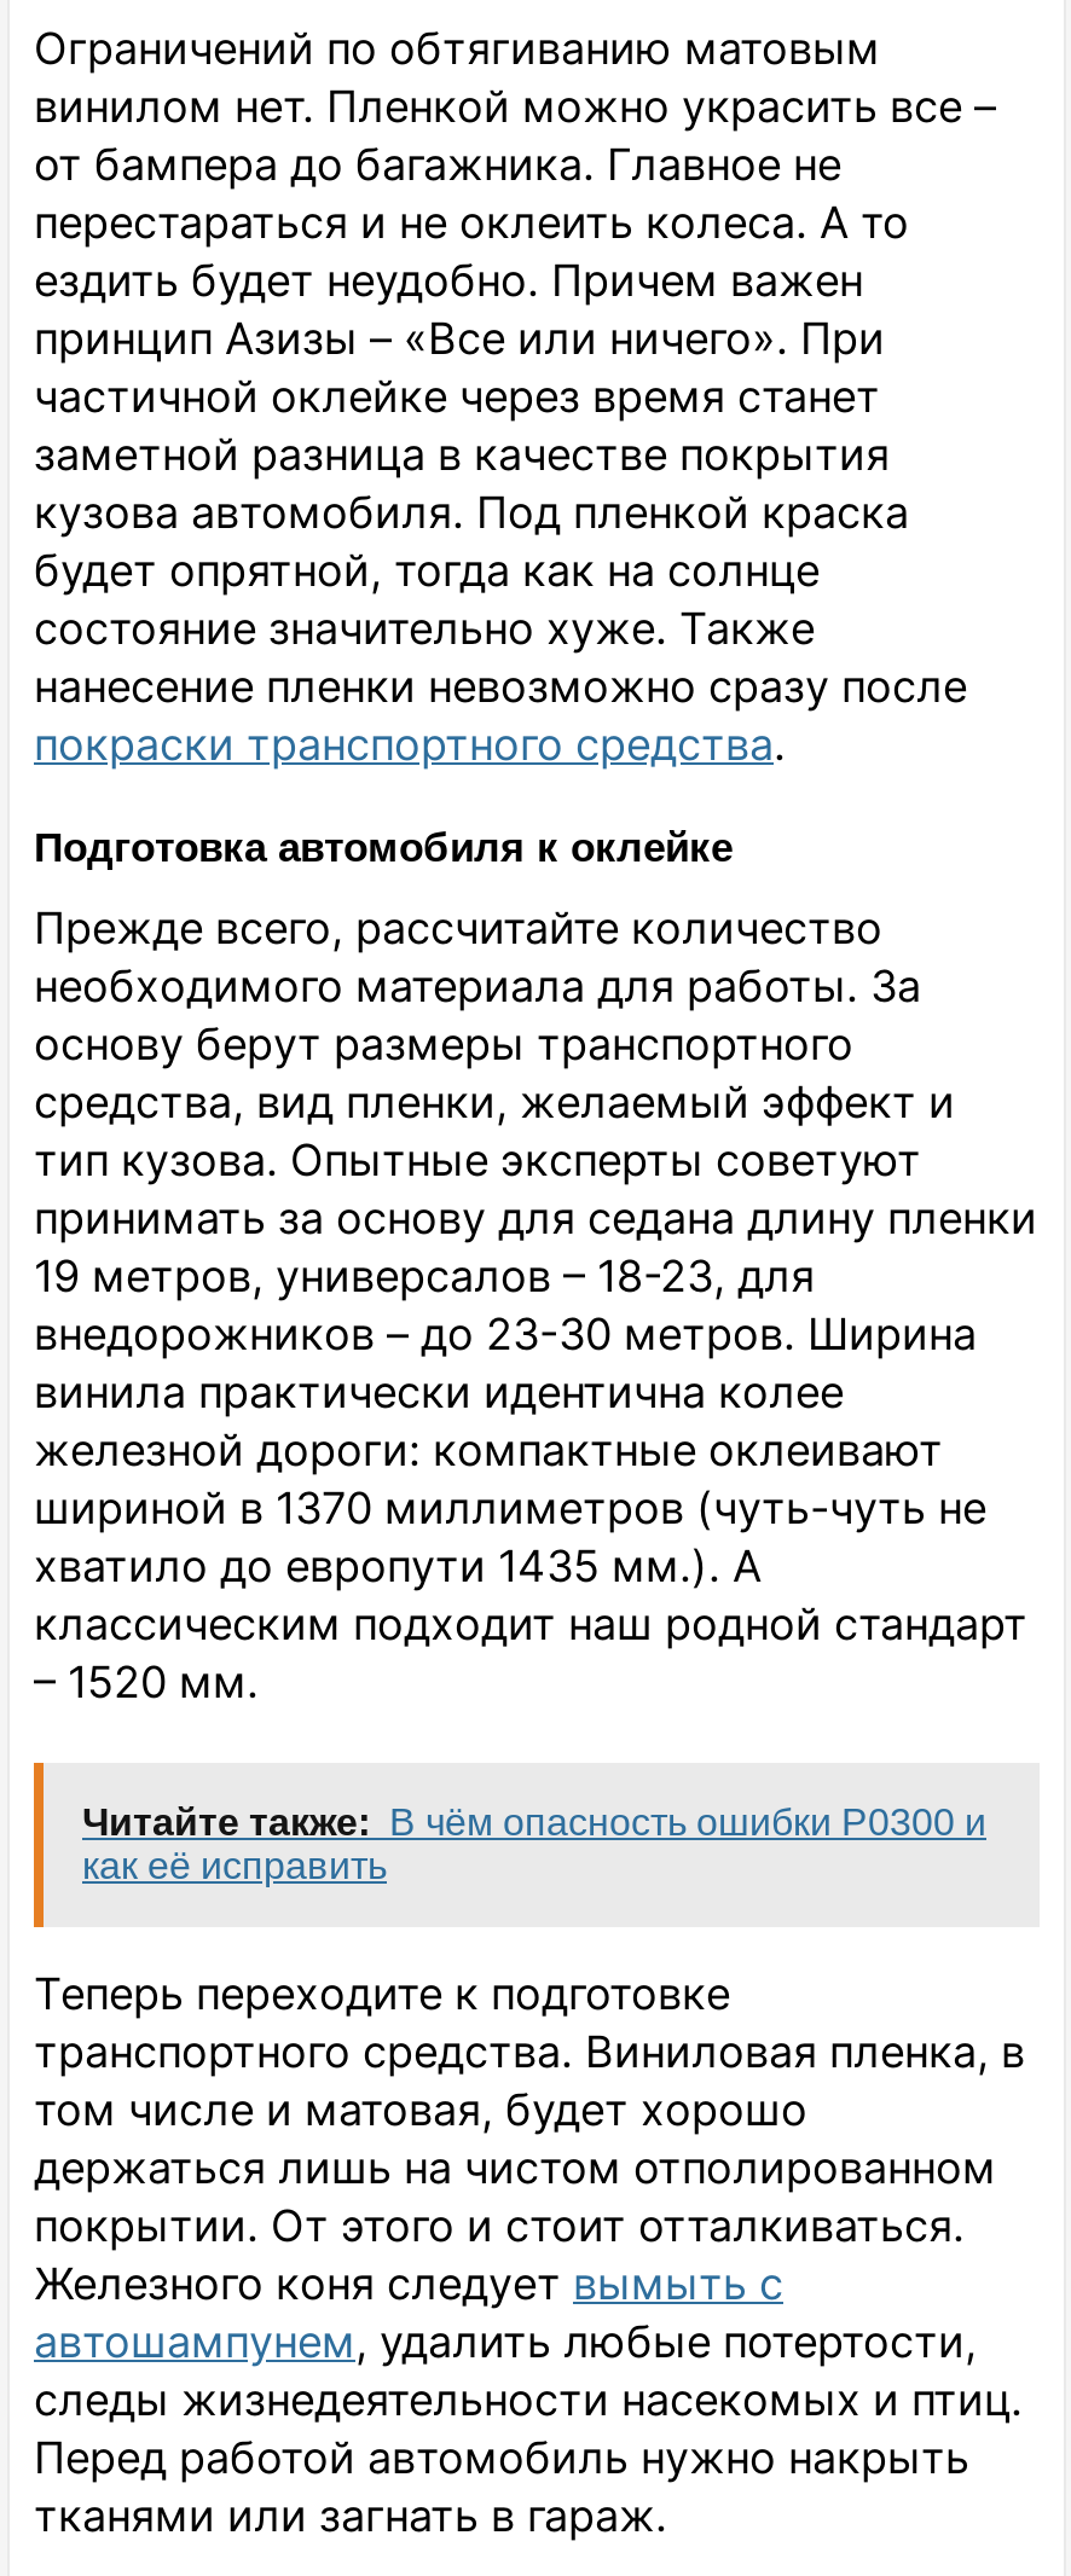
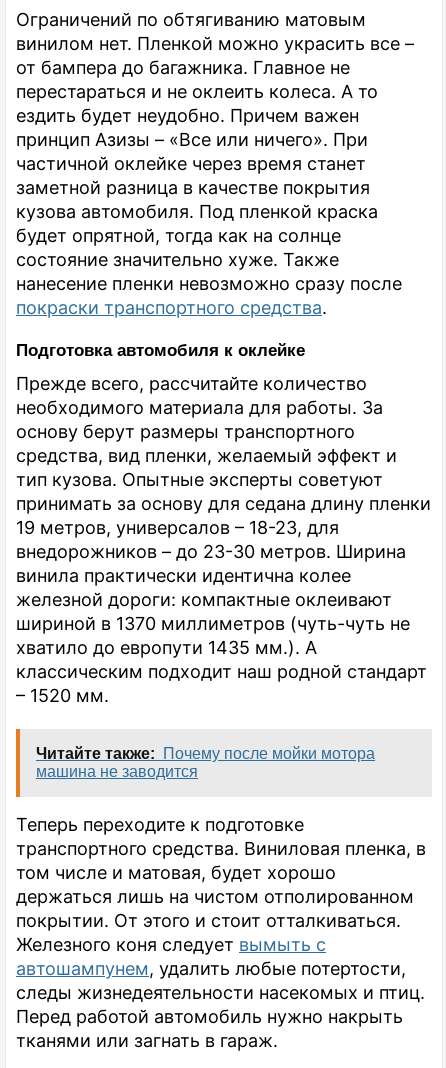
- Читайте также: В чём опасность ошибки Р0300 и
- как её исправить
+ Читайте также: Почему после мойки мотора
+ машина не заводится
